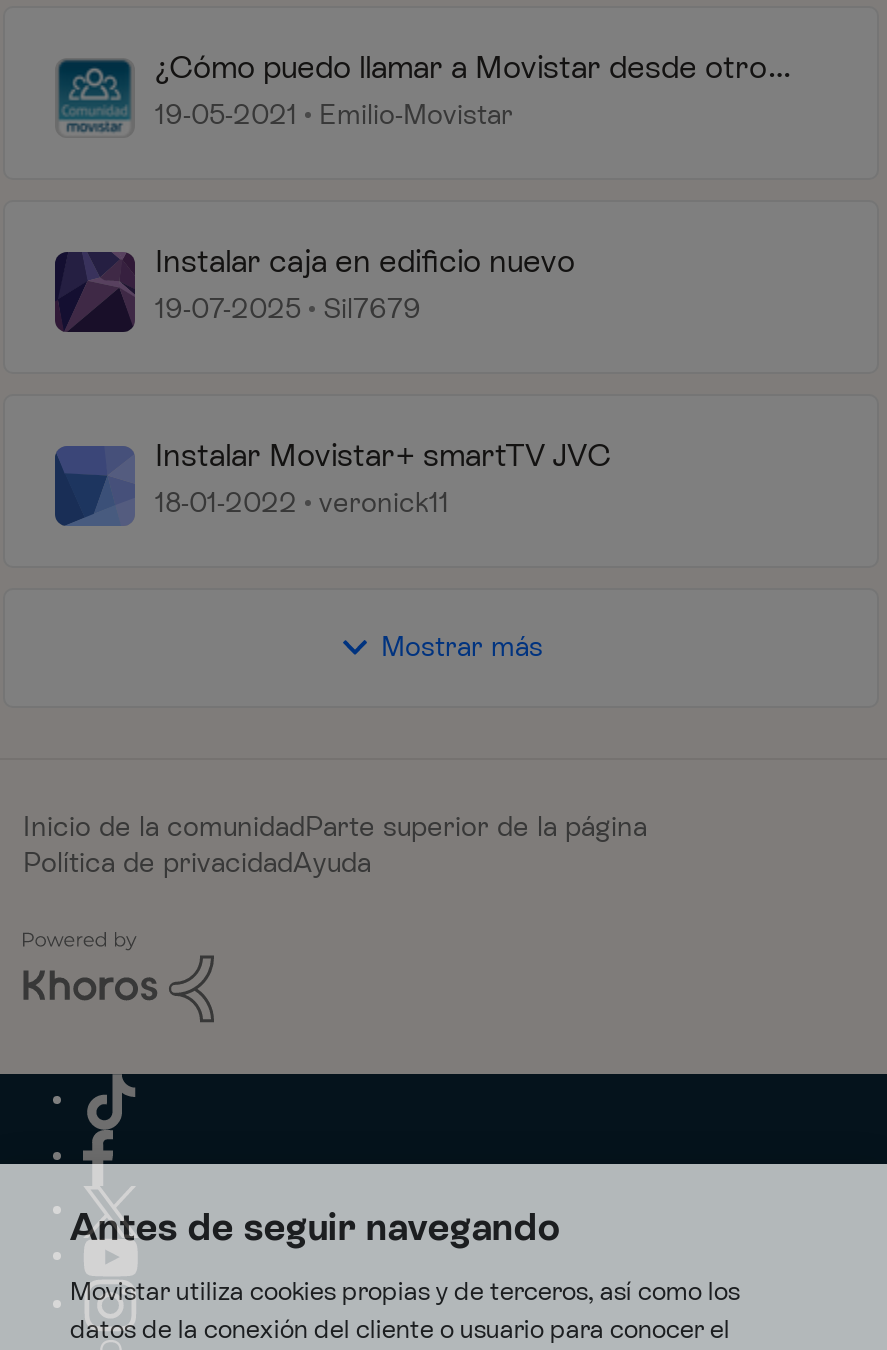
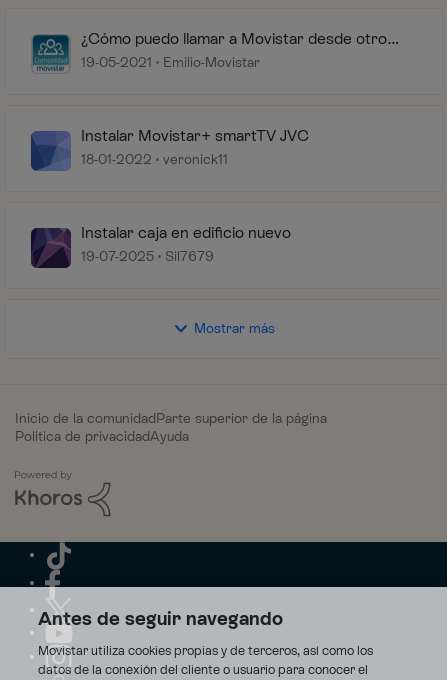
moved down: [image] | Instalar caja en edificio nuevo | 19-07-2025 | Sil7679

moved up: Instalar Movistar+ smartTV JVC | 18-01-2022 | veronick11
